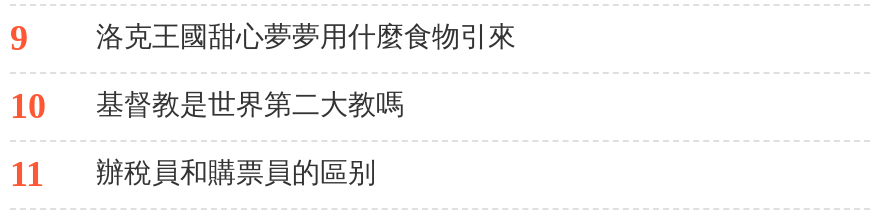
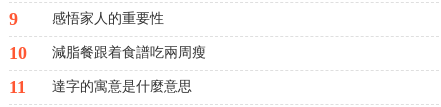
- 洛克王國甜心夢夢用什麼食物引來
+ 感悟家人的重要性

- 基督教是世界第二大教嗎
+ 減脂餐跟着食譜吃兩周瘦

- 辦稅員和購票員的區别
+ 達字的寓意是什麼意思
